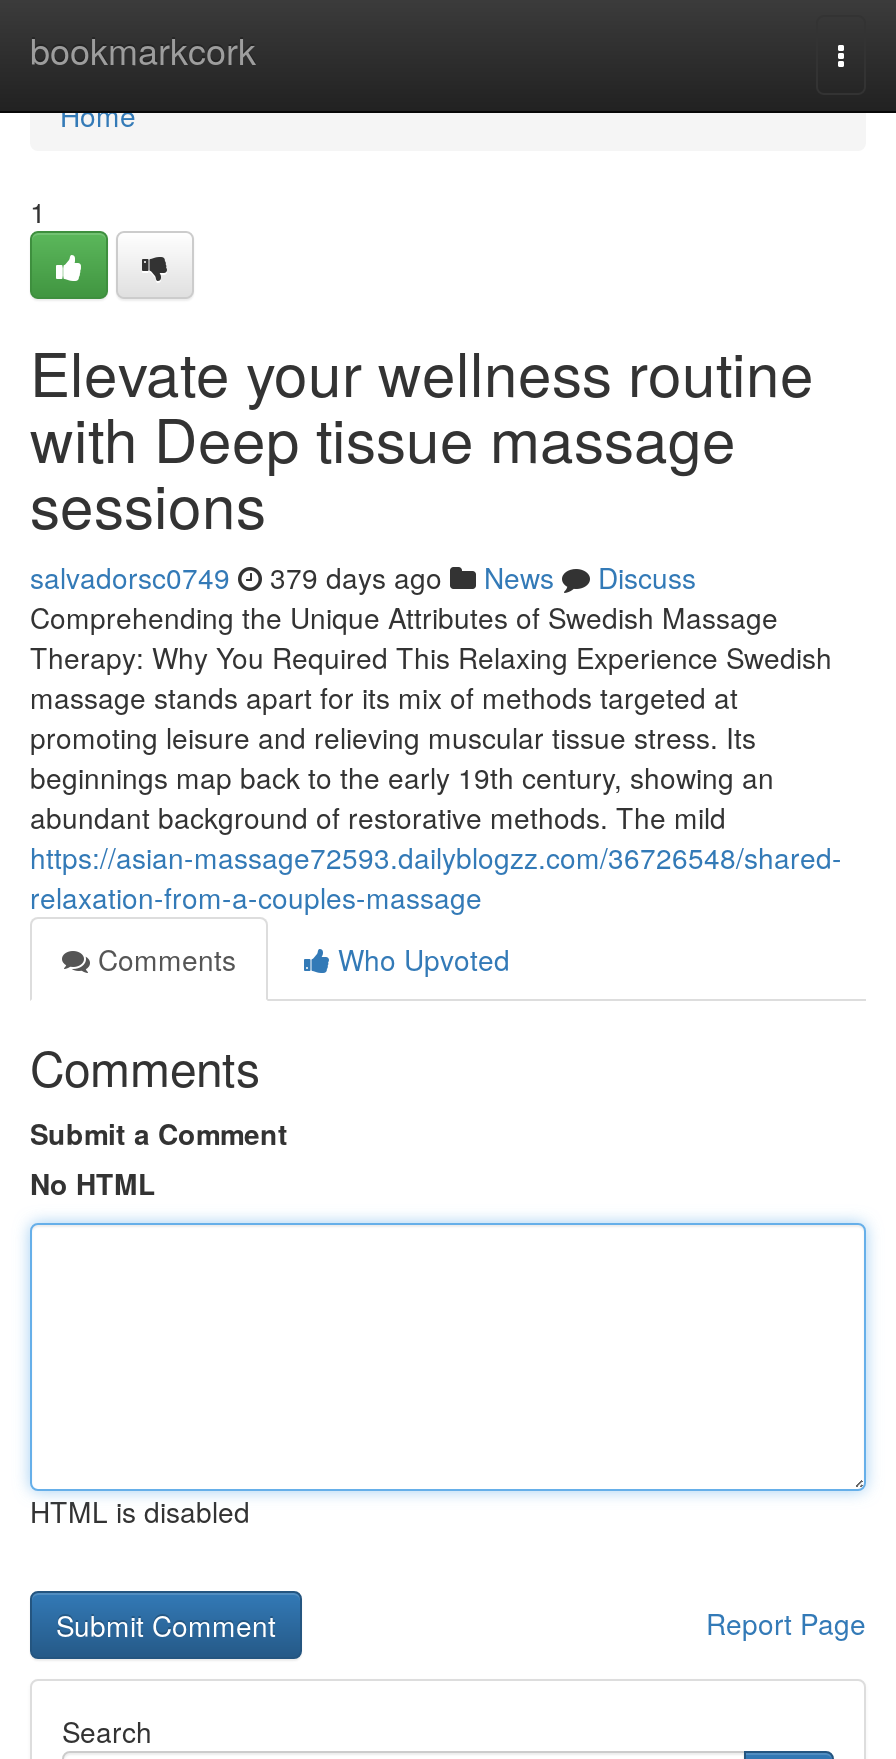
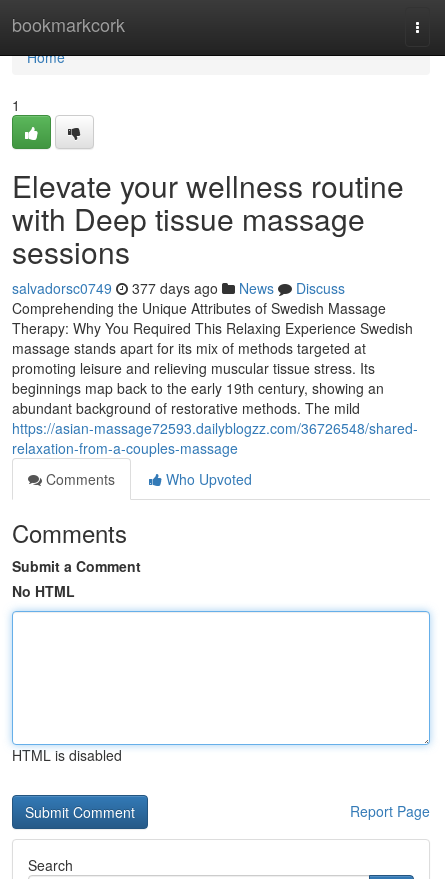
- salvadorsc0749 379 days ago News Discuss
+ salvadorsc0749 377 days ago News Discuss
